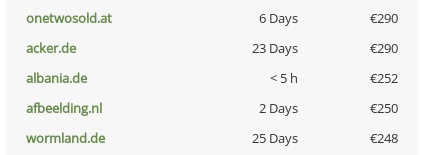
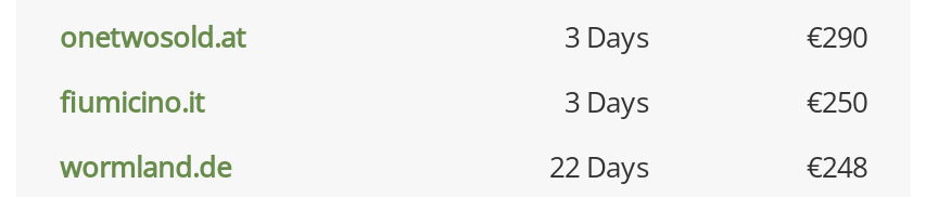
- 6 Days
+ 3 Days

- acker.de
- 23 Days
- €290
- albania.de
- < 5 h
- €252
- afbeelding.nl
- 2 Days
+ fiumicino.it
+ 3 Days

- 25 Days
+ 22 Days
